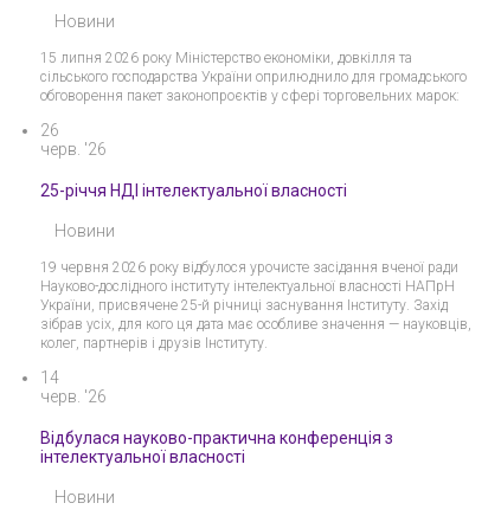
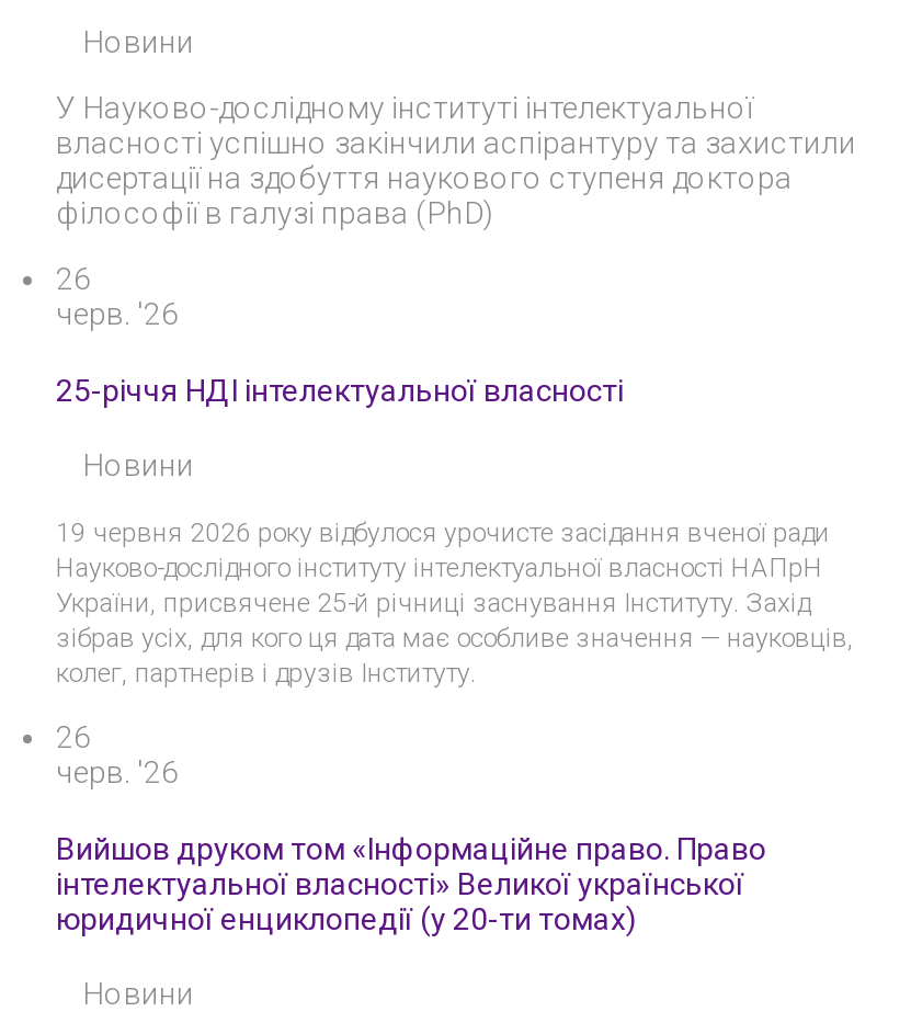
- 15 липня 2026 року Міністерство економіки, довкілля та
- сільського господарства України оприлюднило для громадського
- обговорення пакет законопроєктів у сфері торговельних марок:
+ У Науково-дослідному інституті інтелектуальної
+ власності успішно закінчили аспірантуру та захистили
+ дисертації на здобуття наукового ступеня доктора
+ філософії в галузі права (PhD)

- 14
+ 26

- Відбулася науково-практична конференція з
- інтелектуальної власності
+ Вийшов друком том «Інформаційне право. Право
+ інтелектуальної власності» Великої української
+ юридичної енциклопедії (у 20-ти томах)
